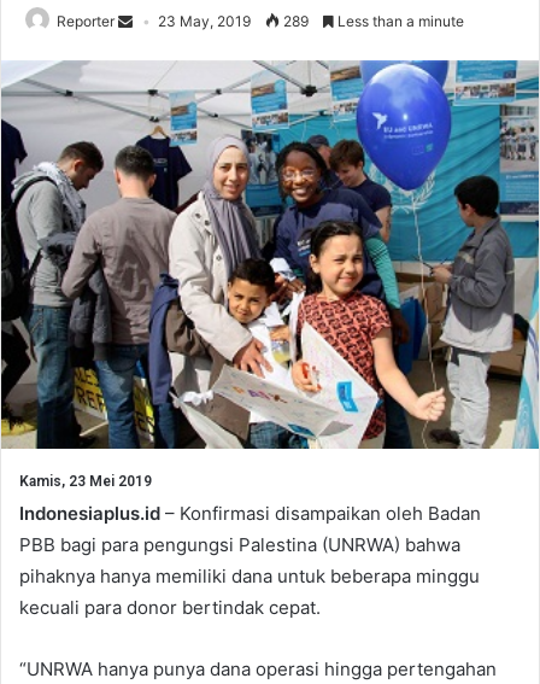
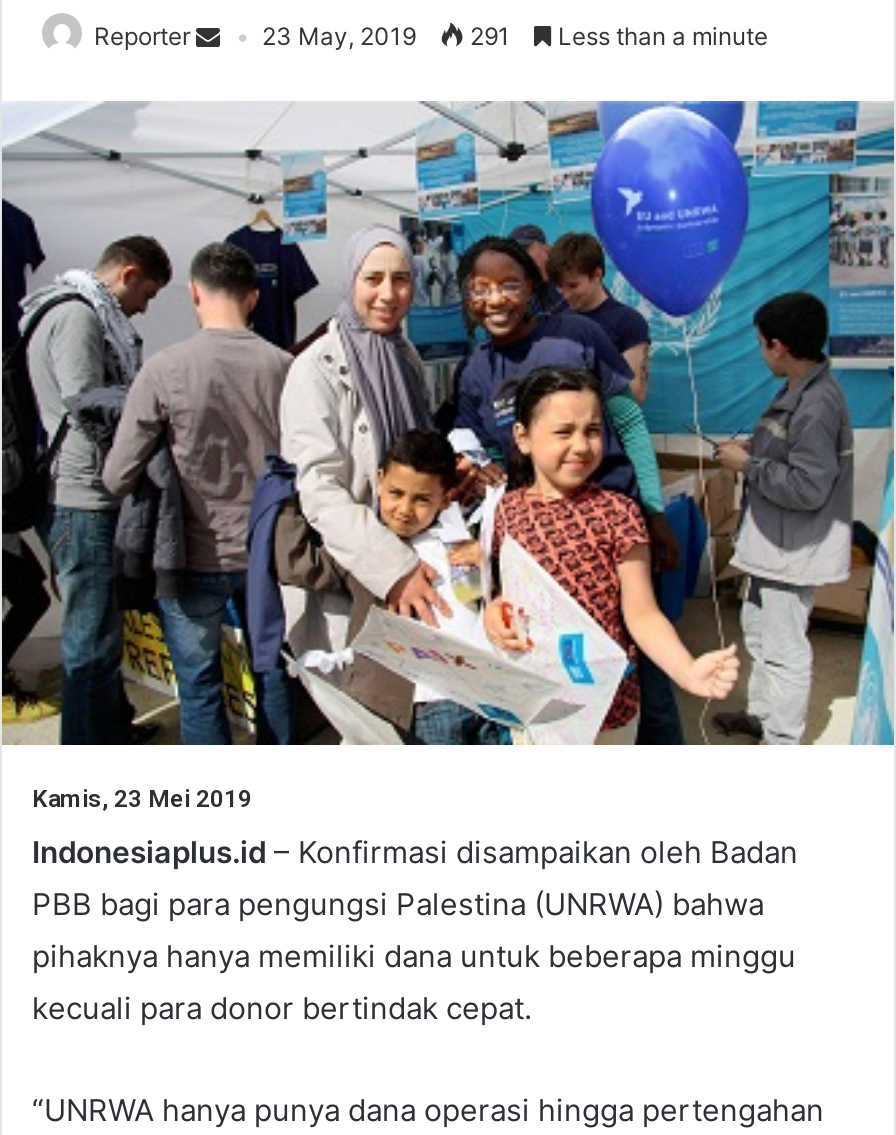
- 23 May, 2019 289 Less than a minute
+ 23 May, 2019 291 Less than a minute
